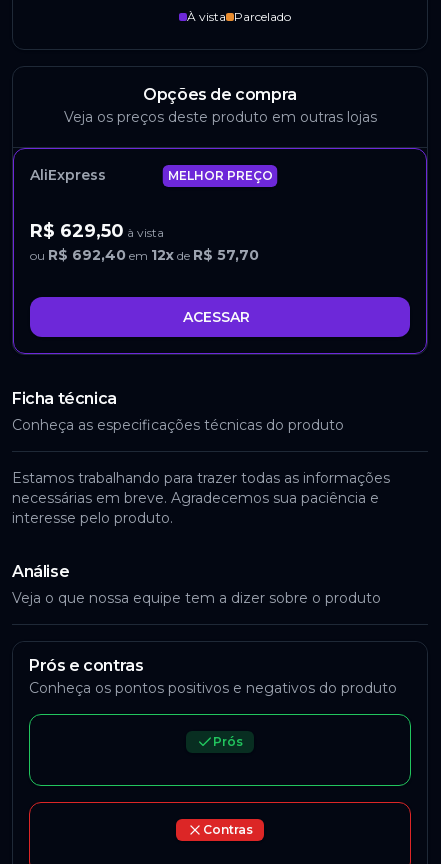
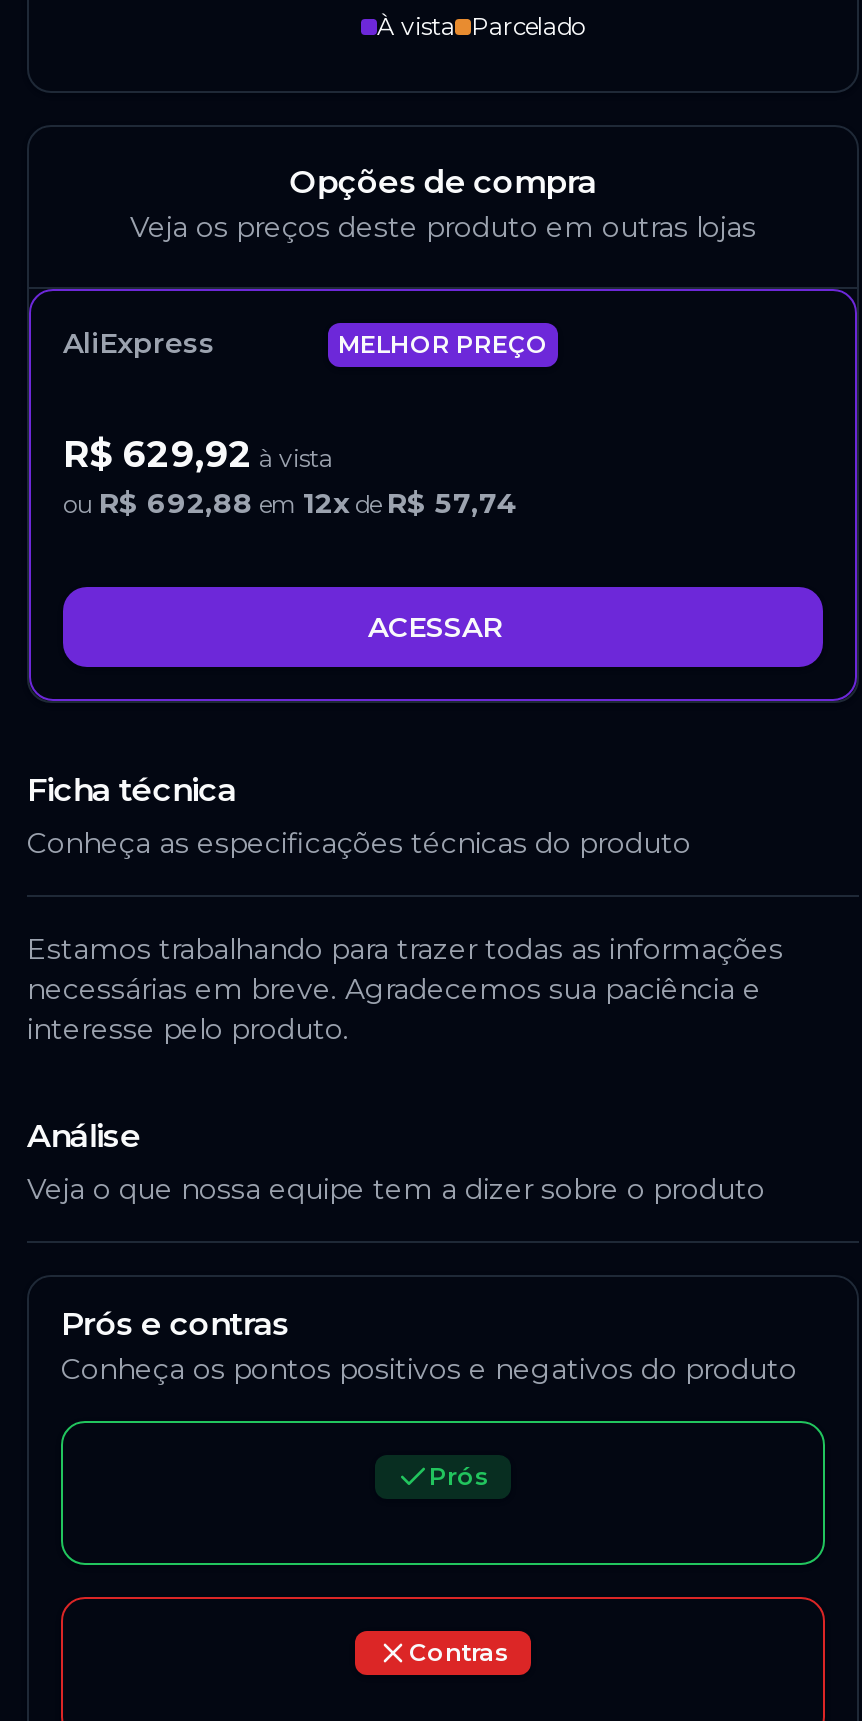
- R$ 629,50 à vista
+ R$ 629,92 à vista

- ou R$ 692,40 em 12x de R$ 57,70
+ ou R$ 692,88 em 12x de R$ 57,74
